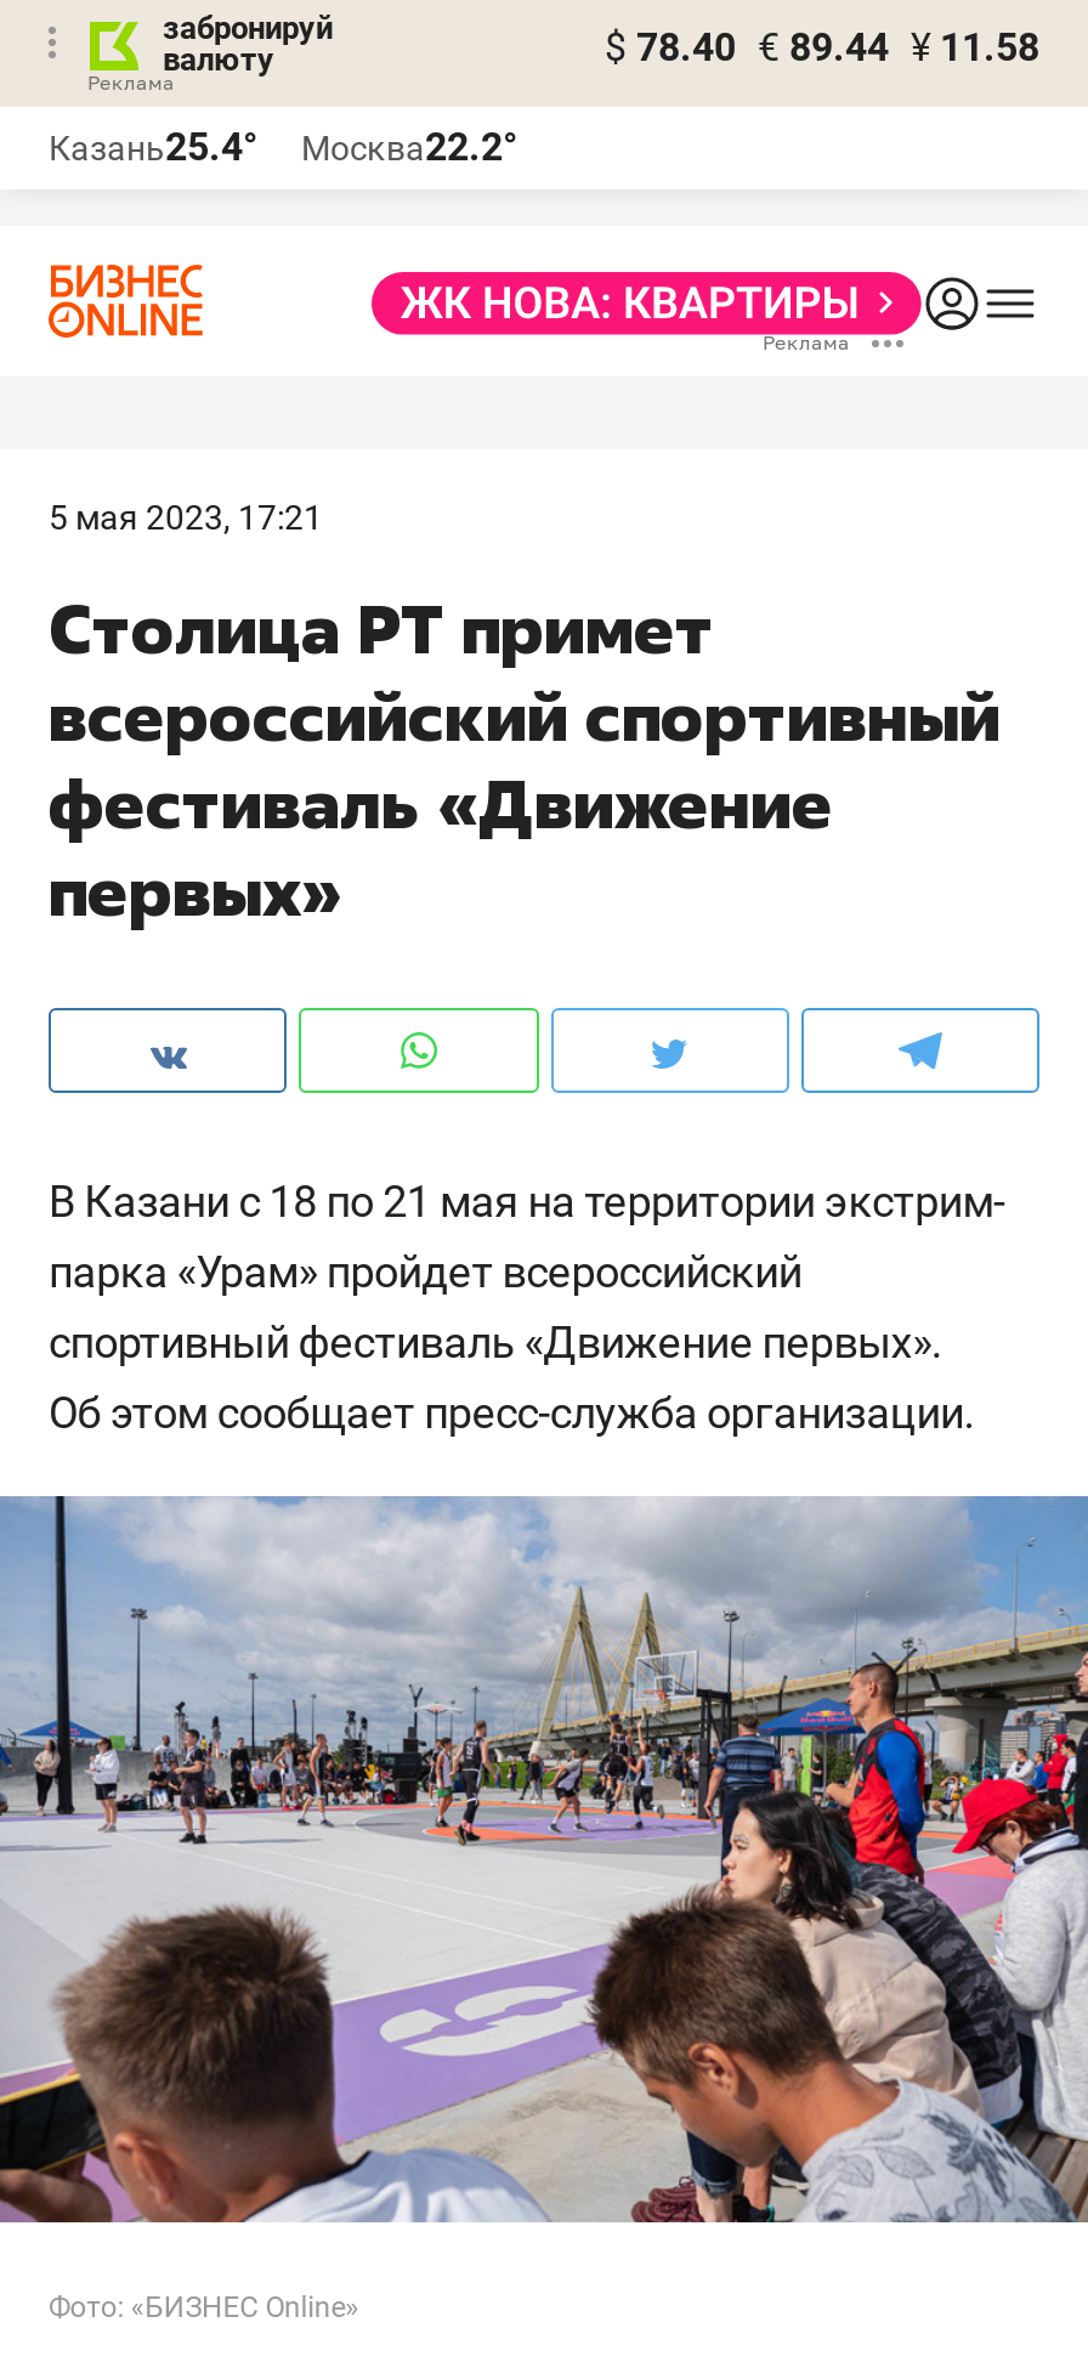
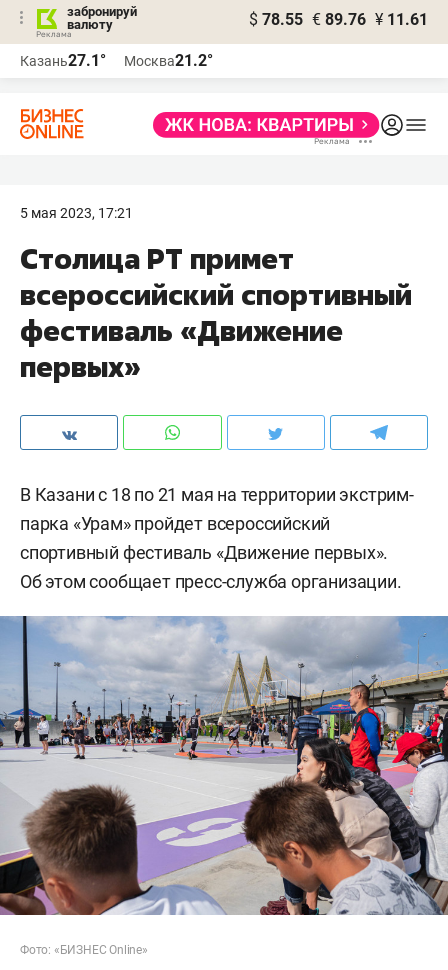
- $ 78.40 € 89.44 ¥ 11.58
+ $ 78.55 € 89.76 ¥ 11.61

- Казань25.4°
+ Казань27.1°

- Москва22.2°
+ Москва21.2°
